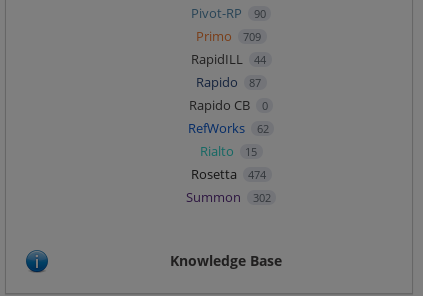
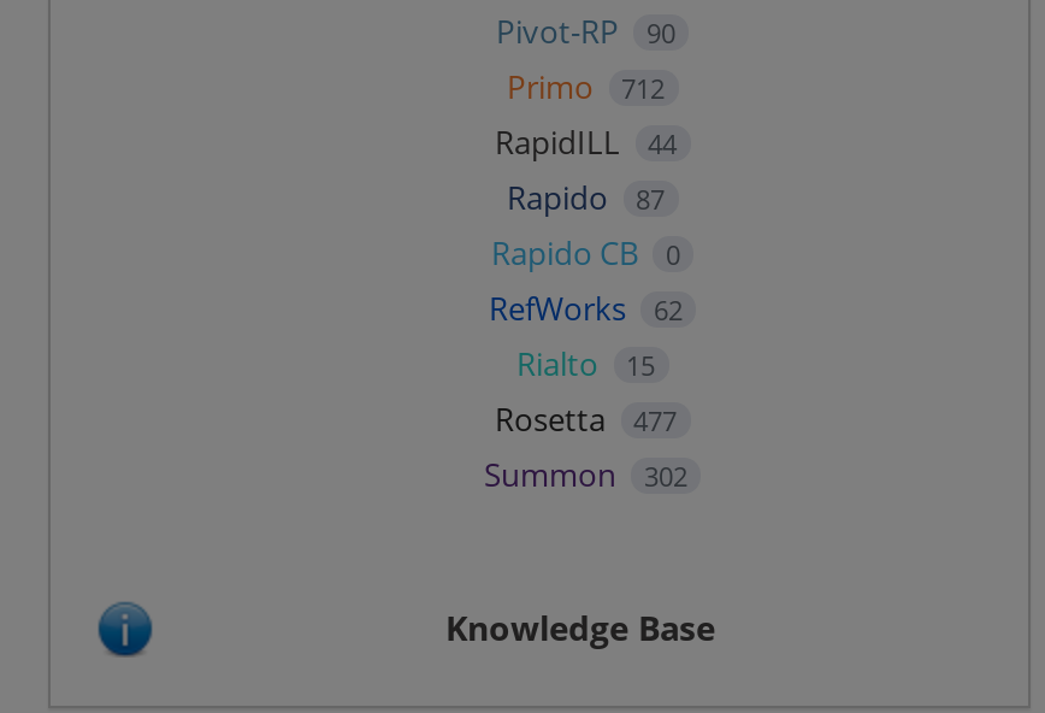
- Primo 709
+ Primo 712

- Rosetta 474
+ Rosetta 477
